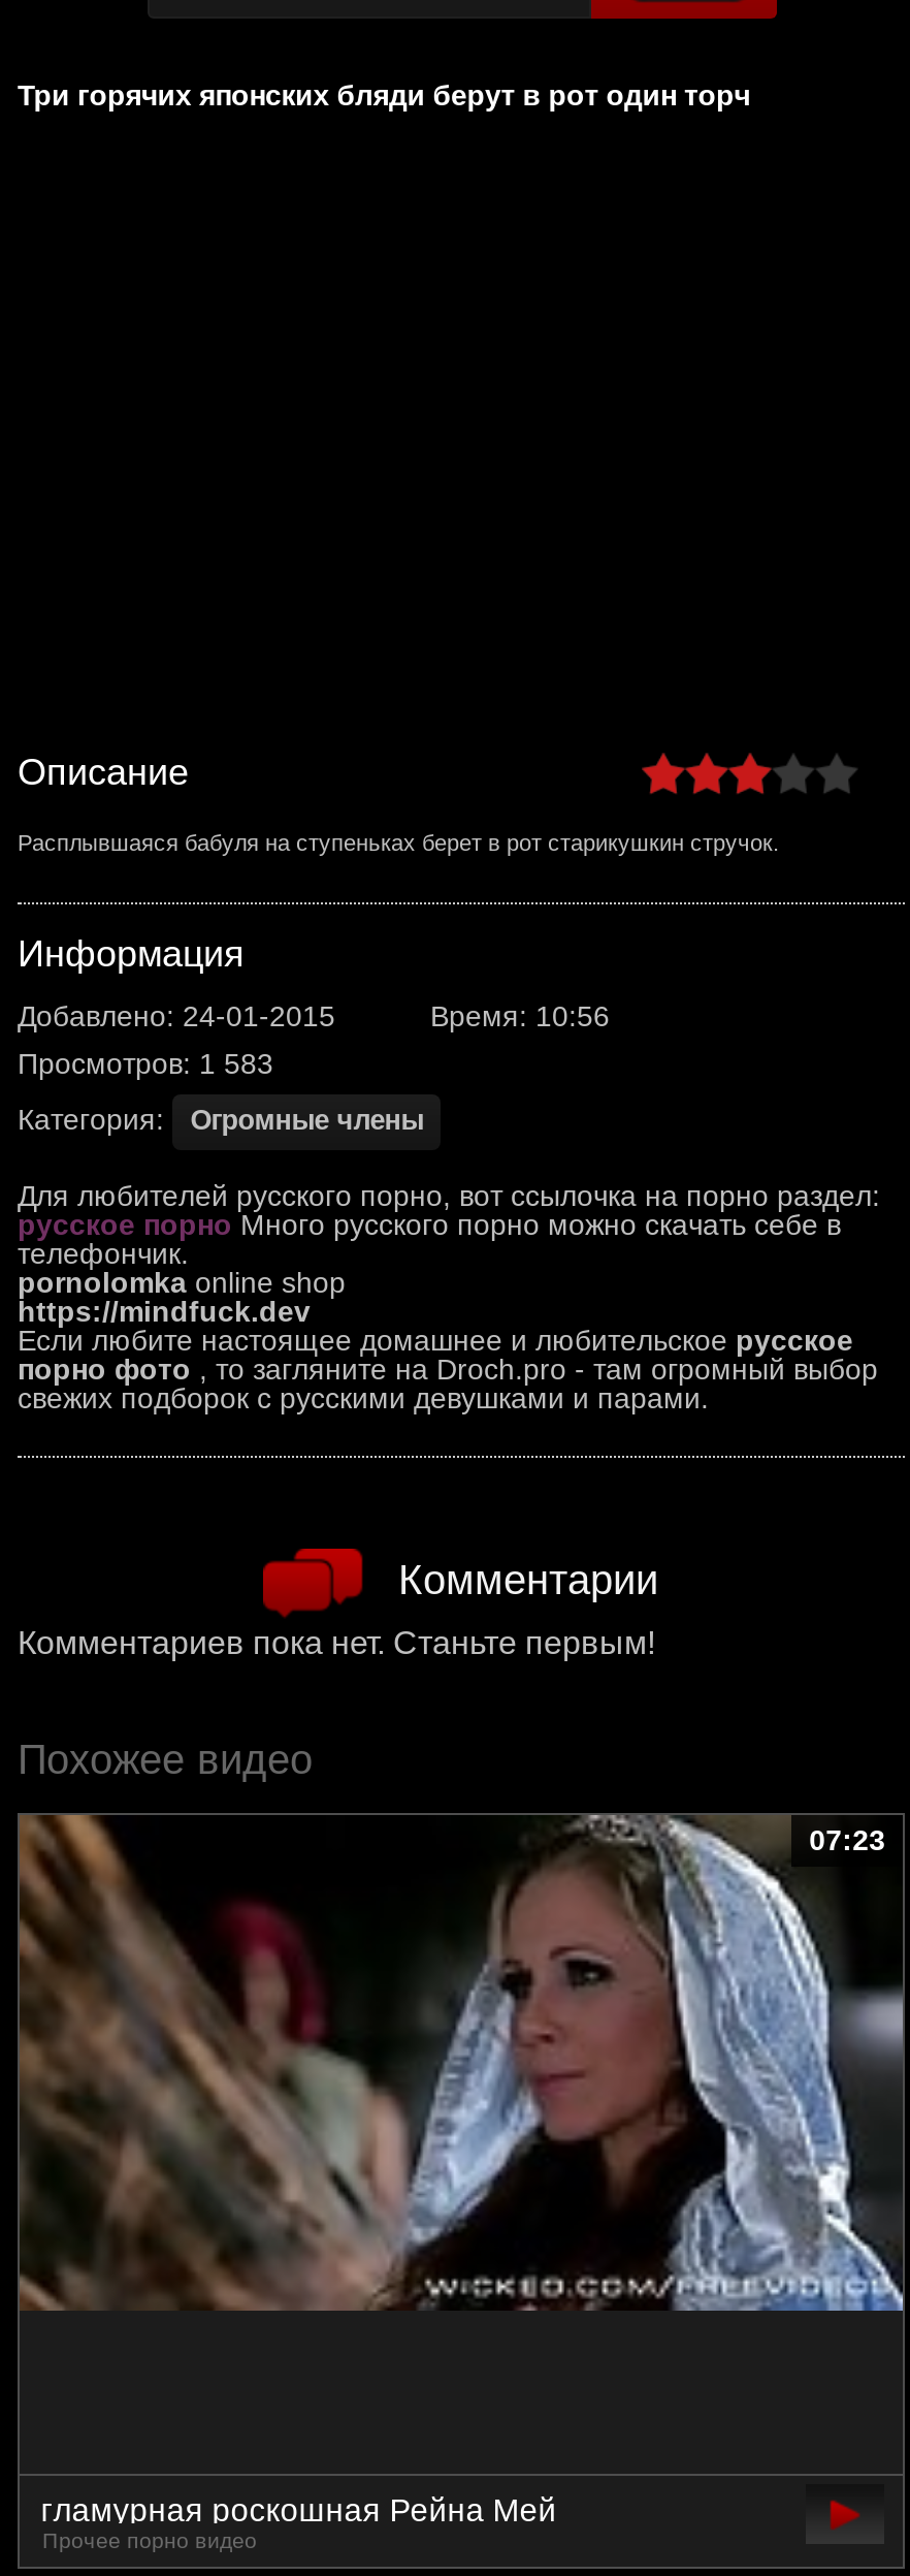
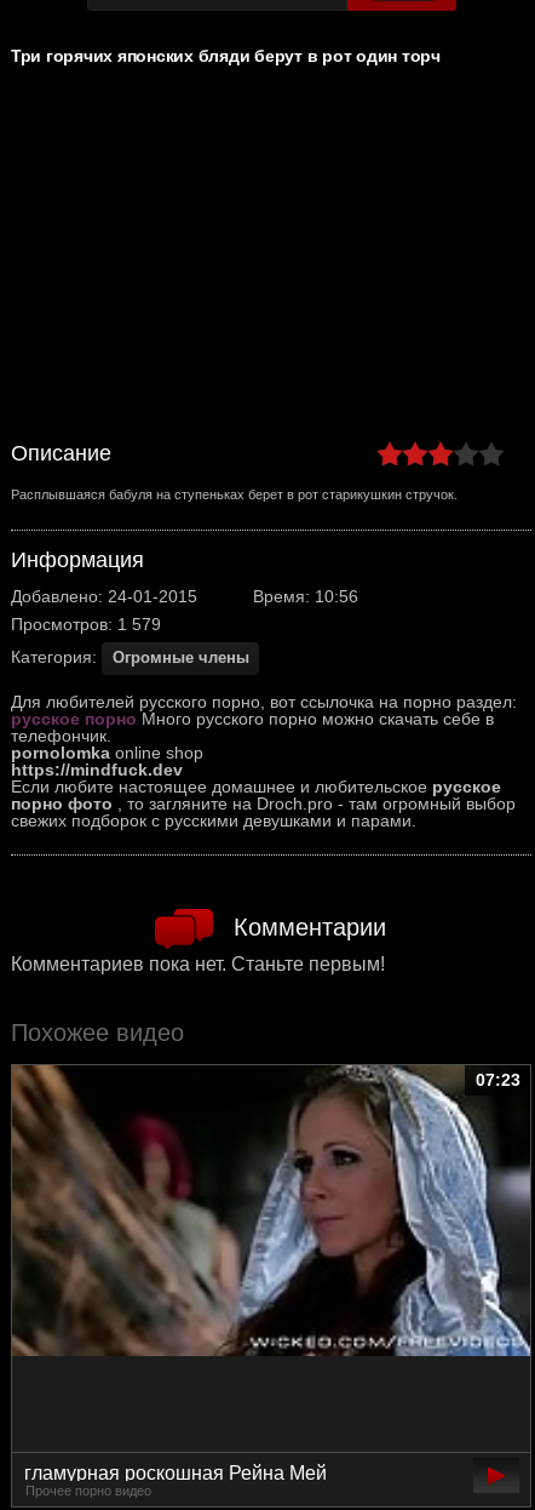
- Просмотров: 1 583
+ Просмотров: 1 579
